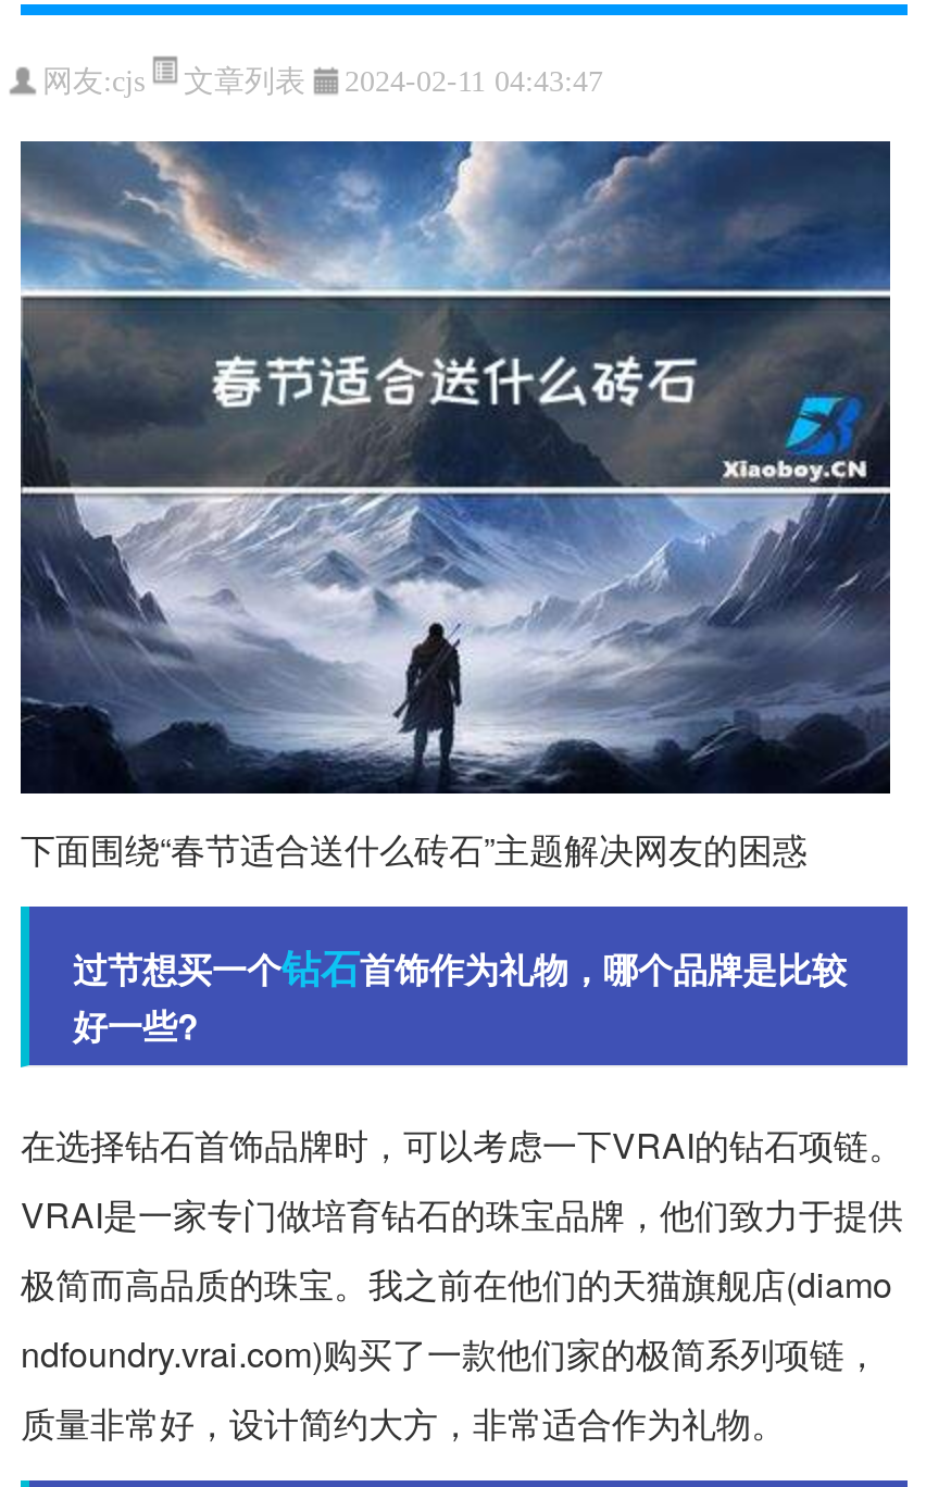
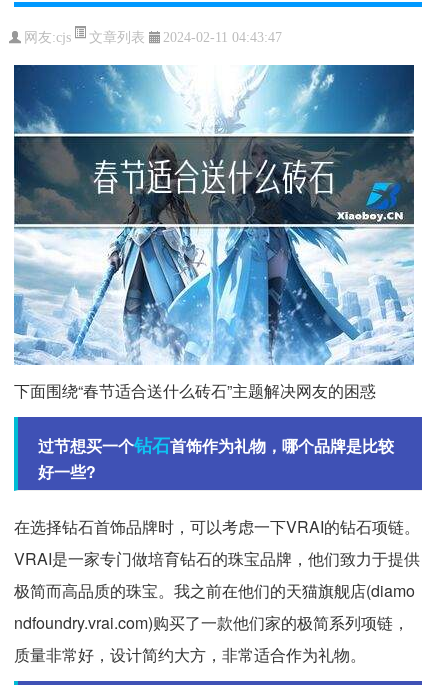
- [image]
+ [image]
